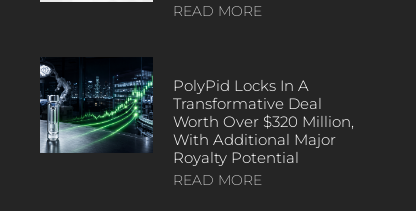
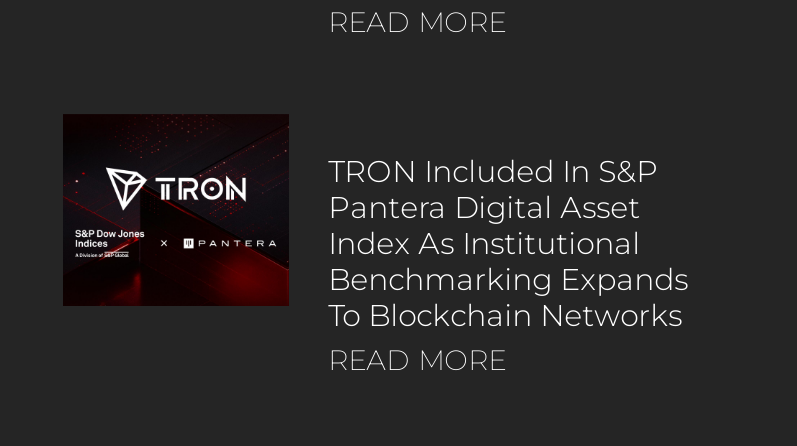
- [image]
- PolyPid Locks In A
- Transformative Deal
- Worth Over $320 Million,
- With Additional Major
- Royalty Potential
+ [image]
+ TRON Included In S&P
+ Pantera Digital Asset
+ Index As Institutional
+ Benchmarking Expands
+ To Blockchain Networks
